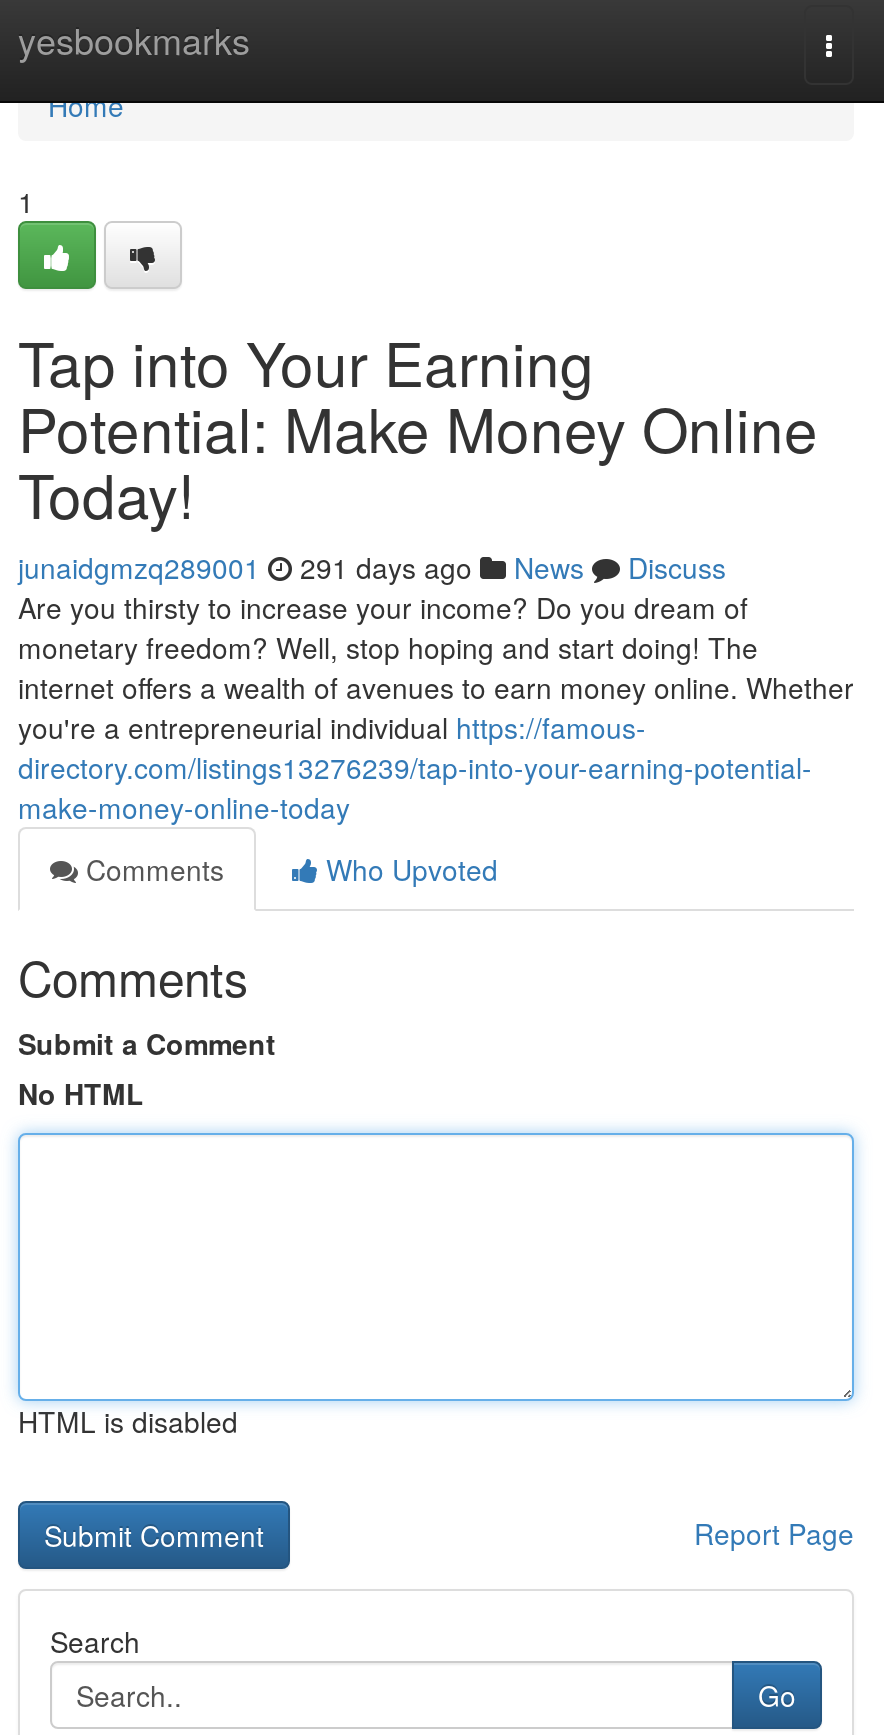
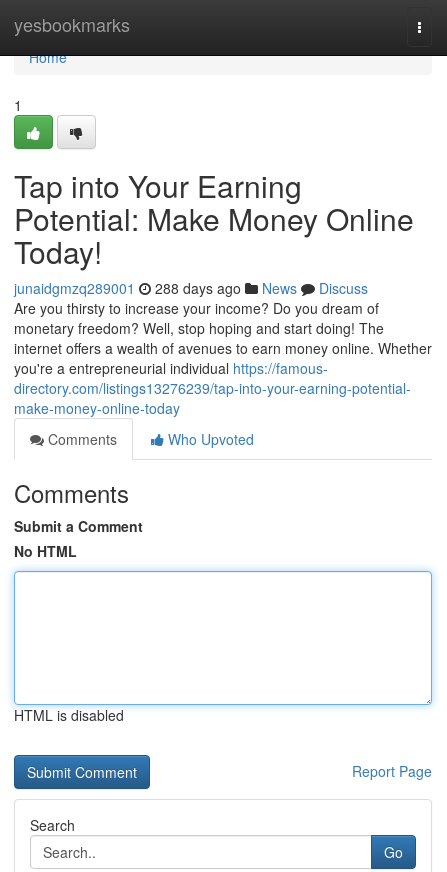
- junaidgmzq289001 291 days ago News Discuss
+ junaidgmzq289001 288 days ago News Discuss
